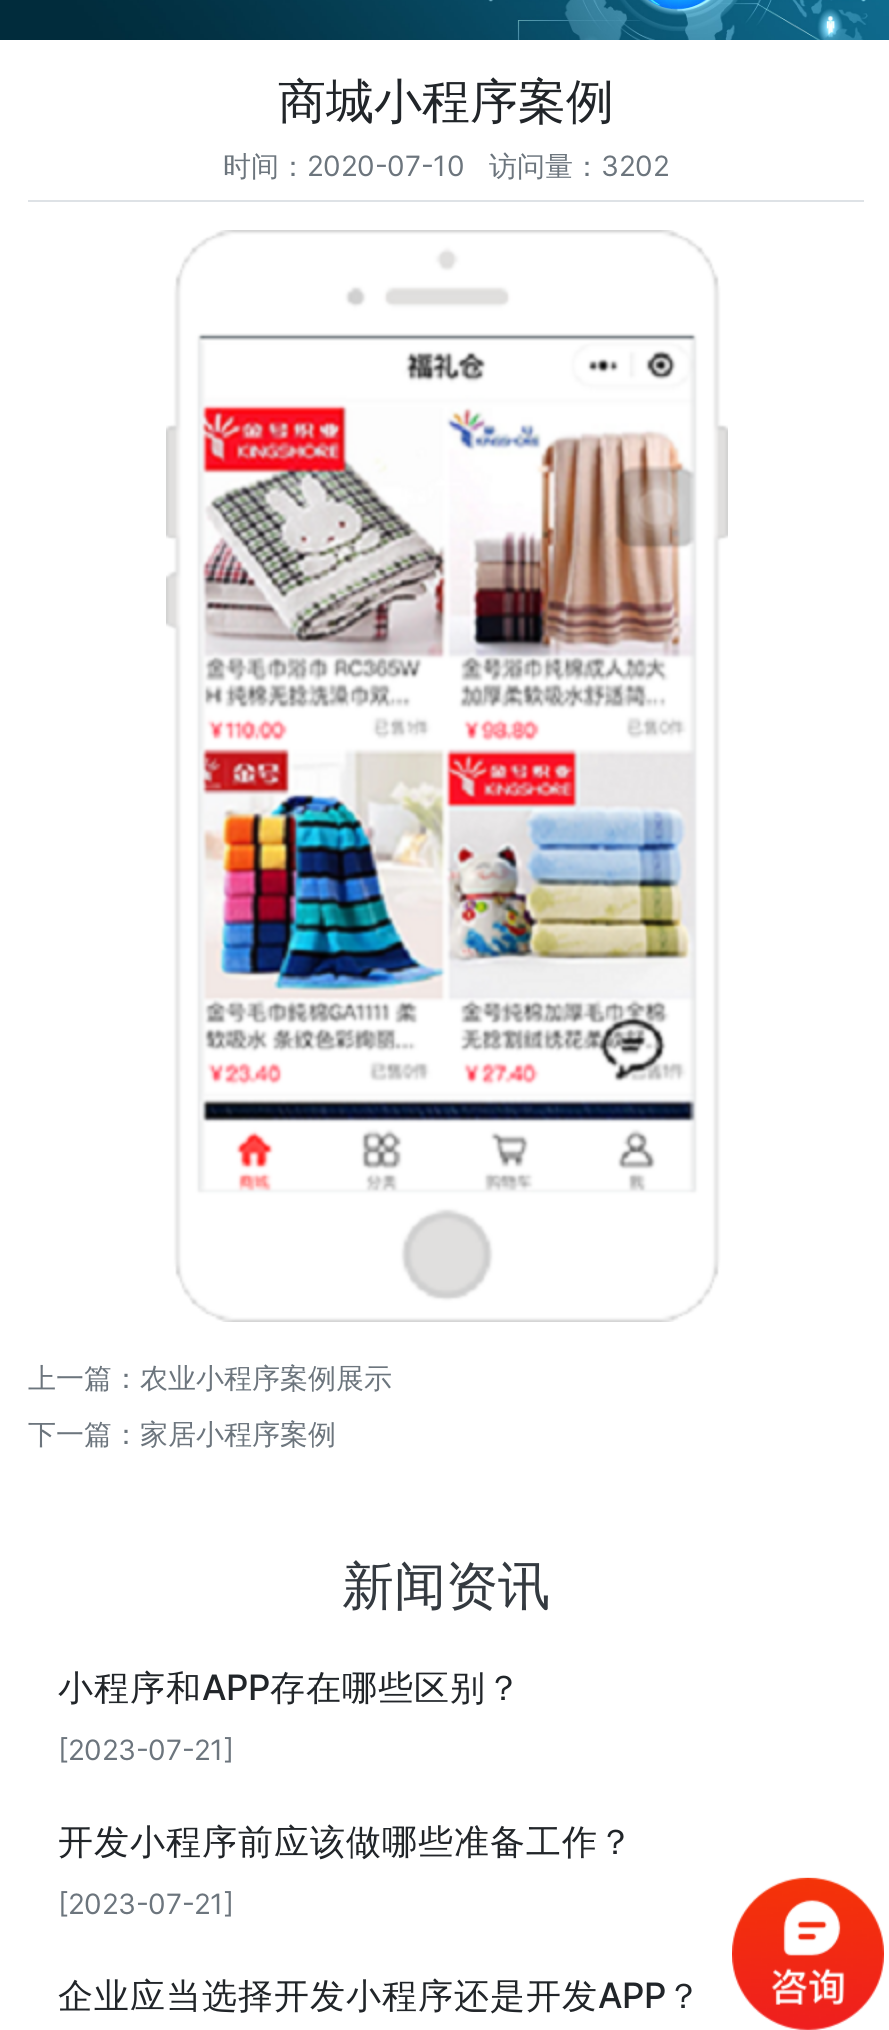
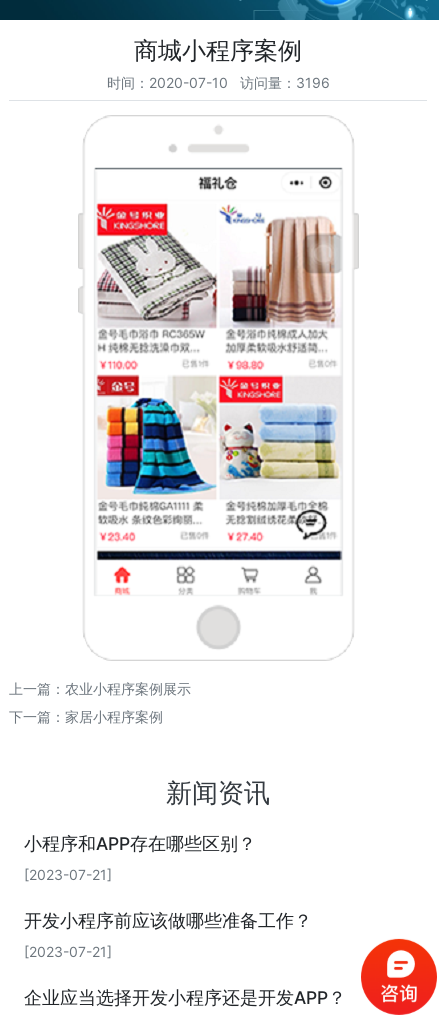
- 时间：2020-07-10 访问量：3202
+ 时间：2020-07-10 访问量：3196
